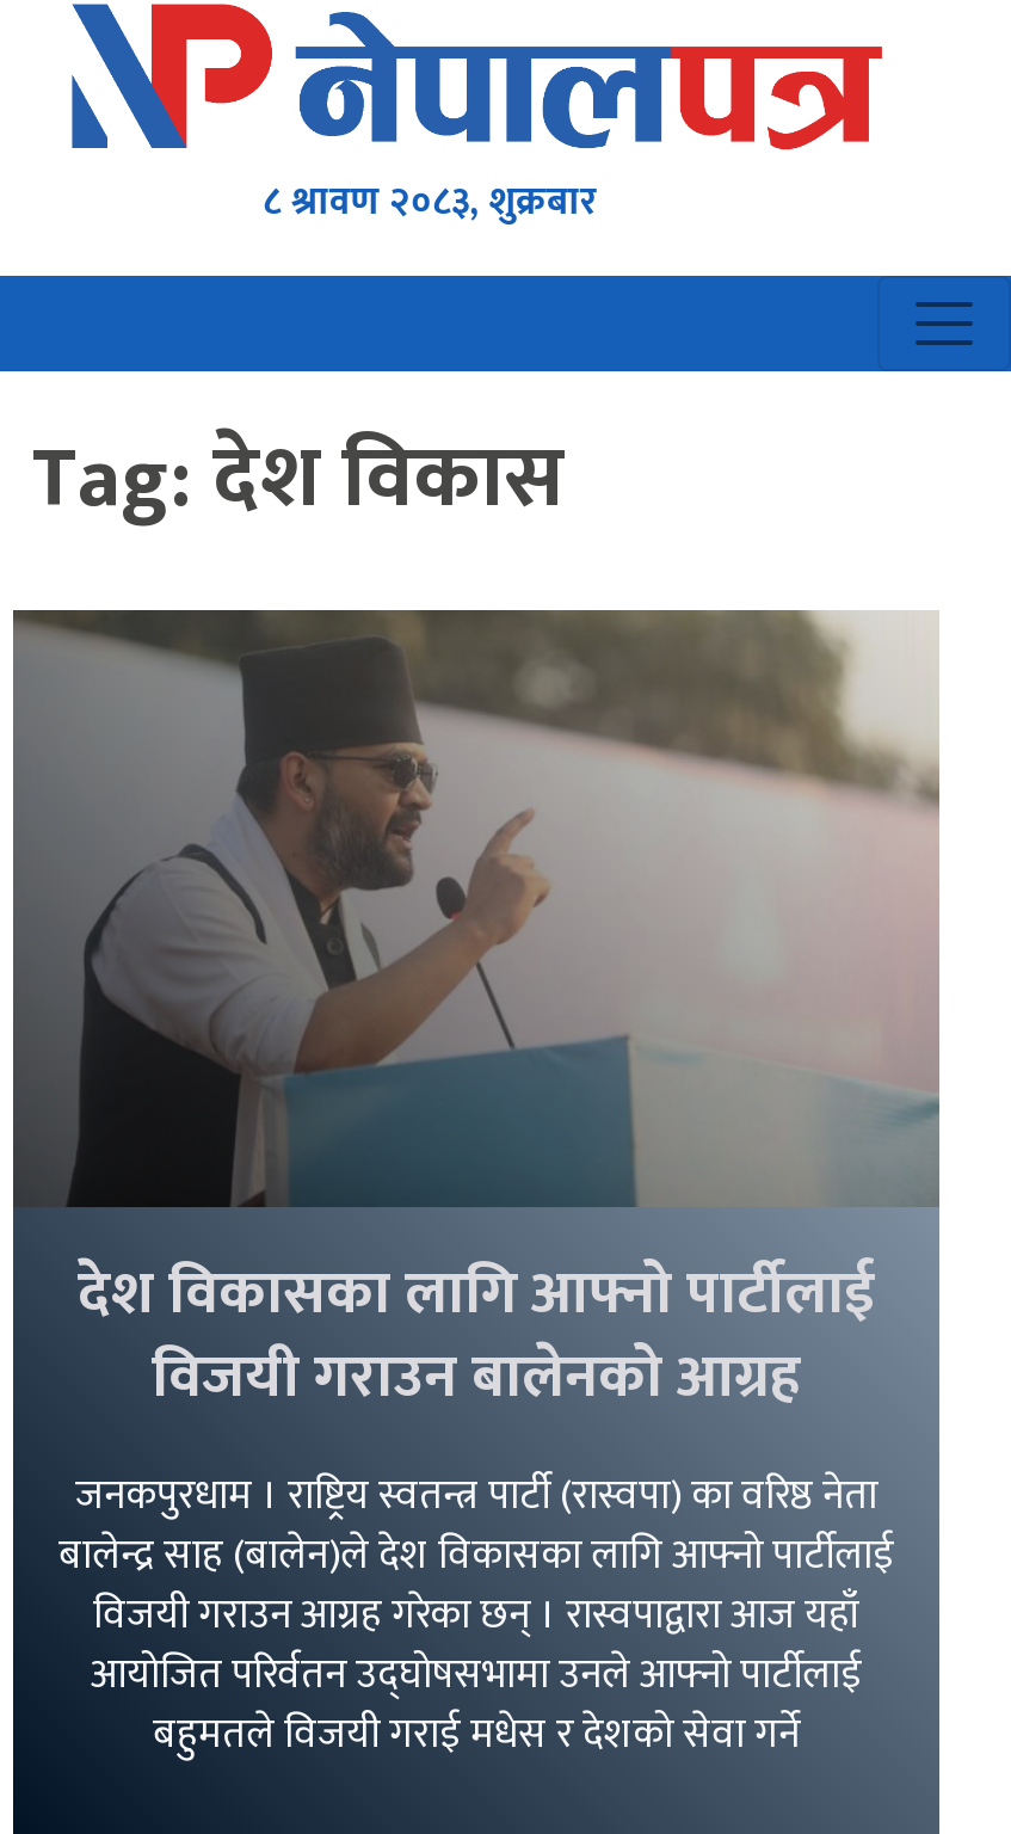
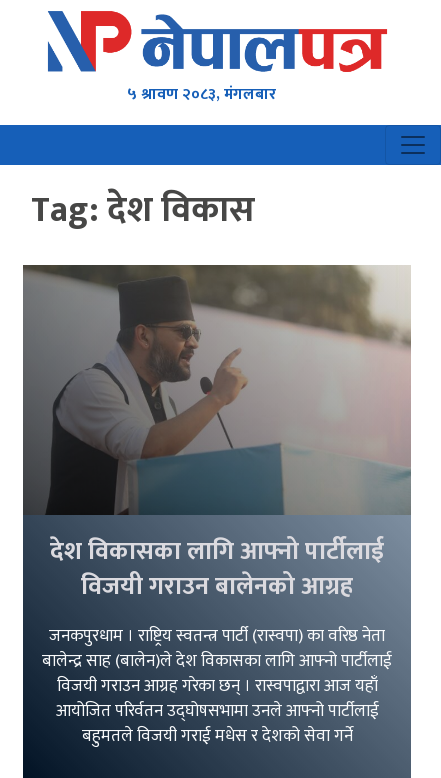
- ८ श्रावण २०८३, शुक्रबार
+ ५ श्रावण २०८३, मंगलबार
